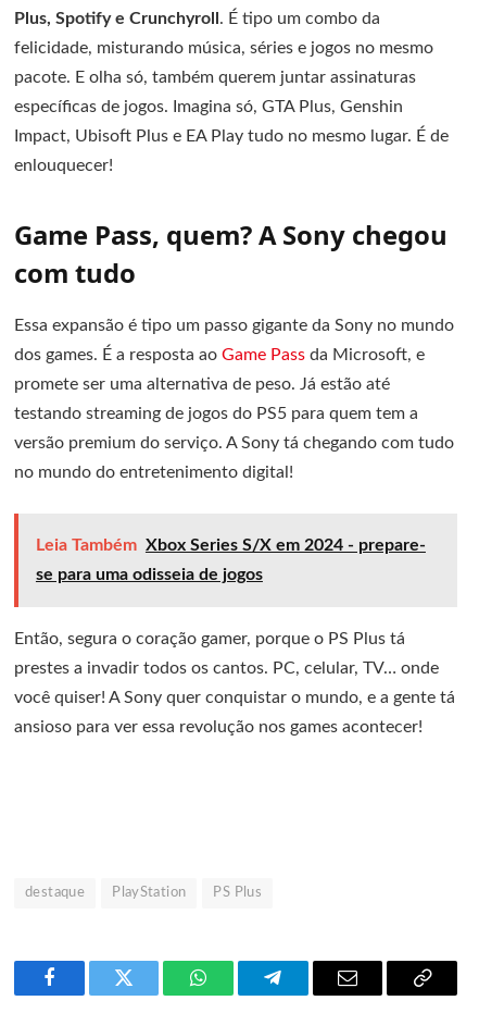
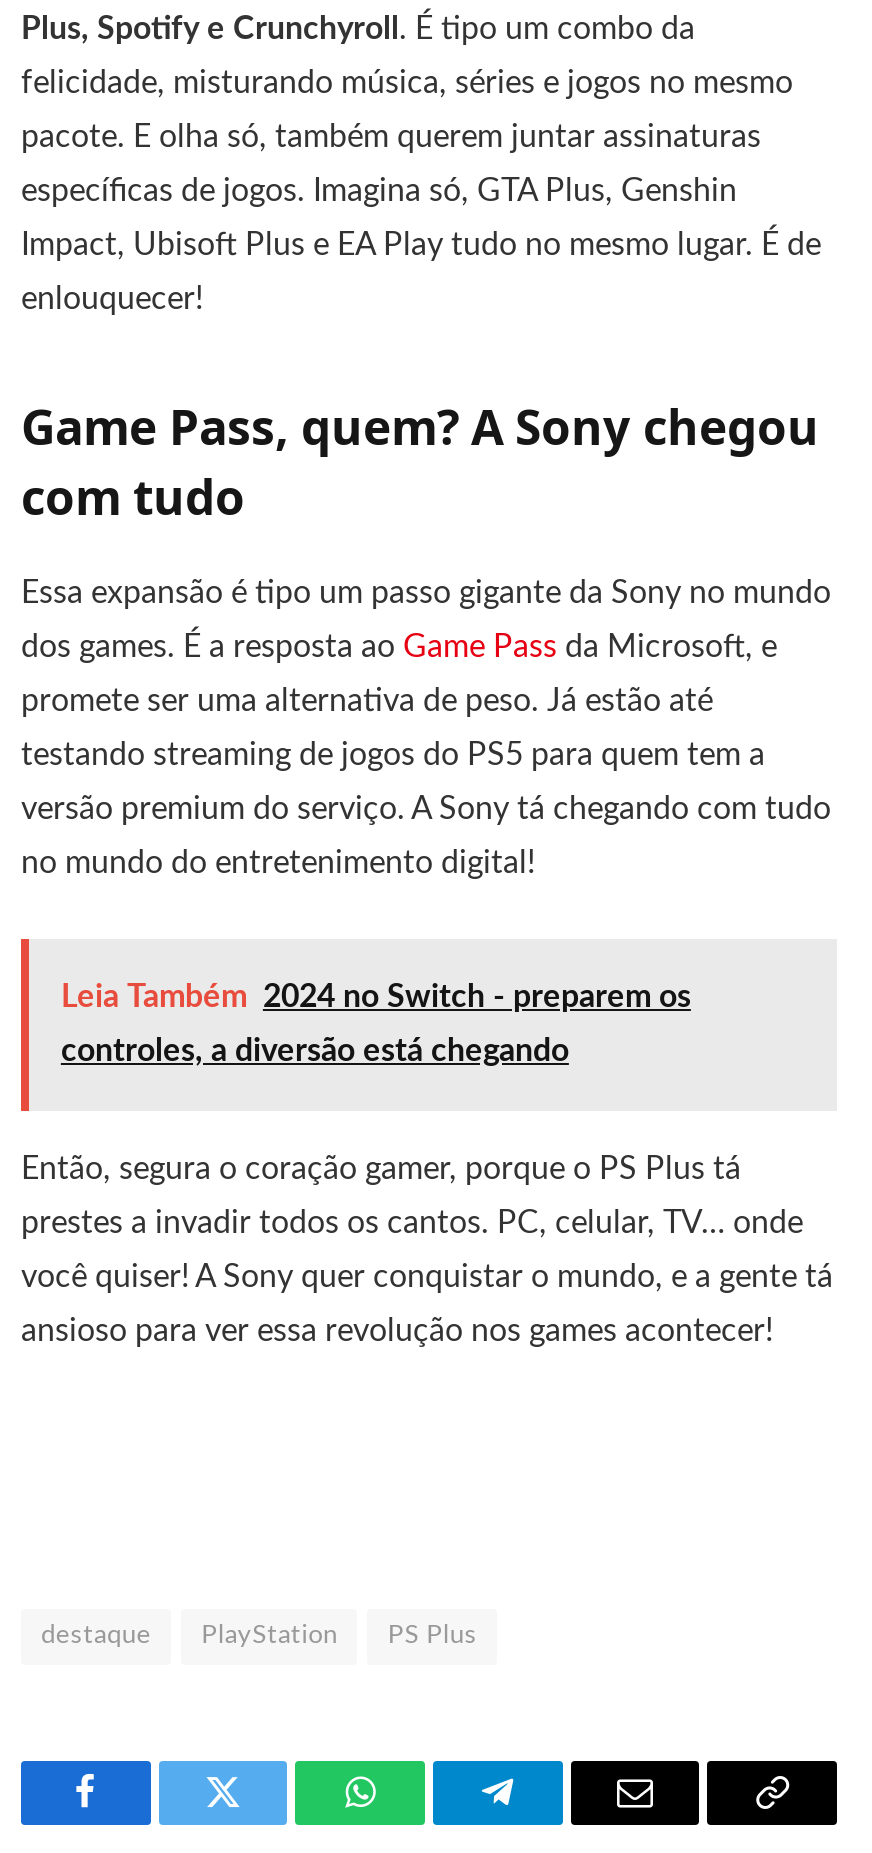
- Leia Também Xbox Series S/X em 2024 - prepare-
+ Leia Também 2024 no Switch - preparem os

- se para uma odisseia de jogos
+ controles, a diversão está chegando
